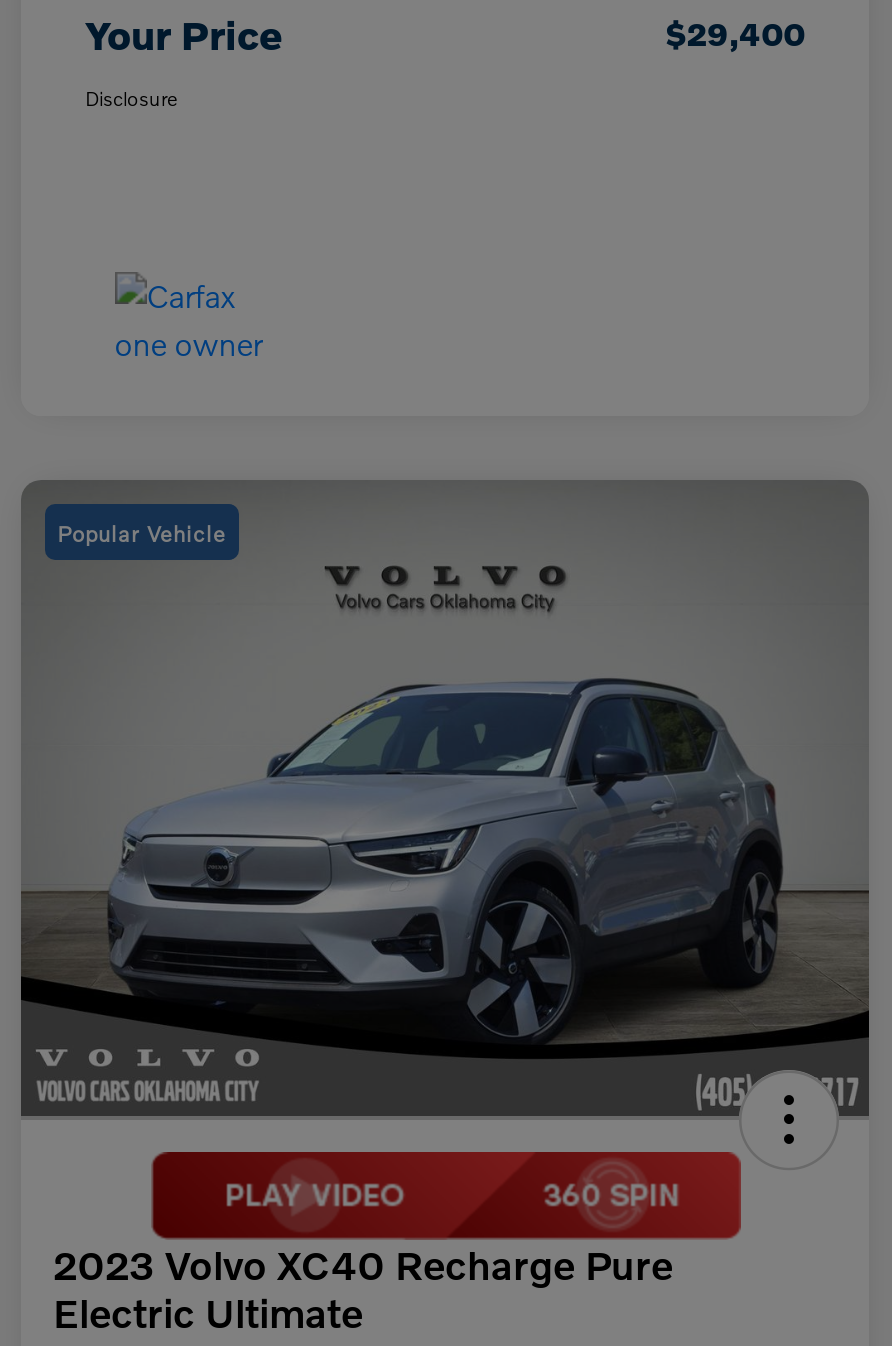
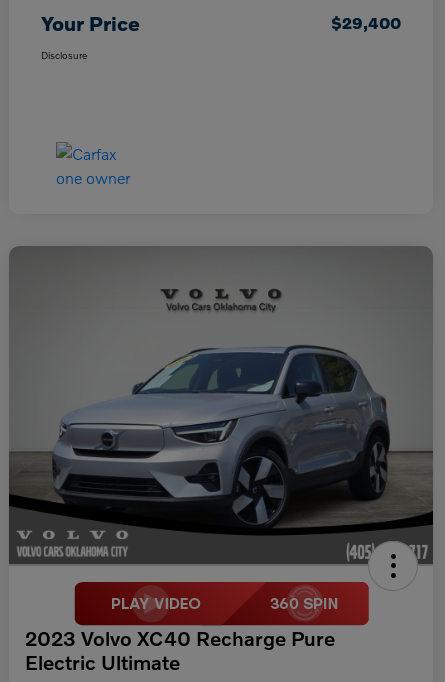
- Popular Vehicle
